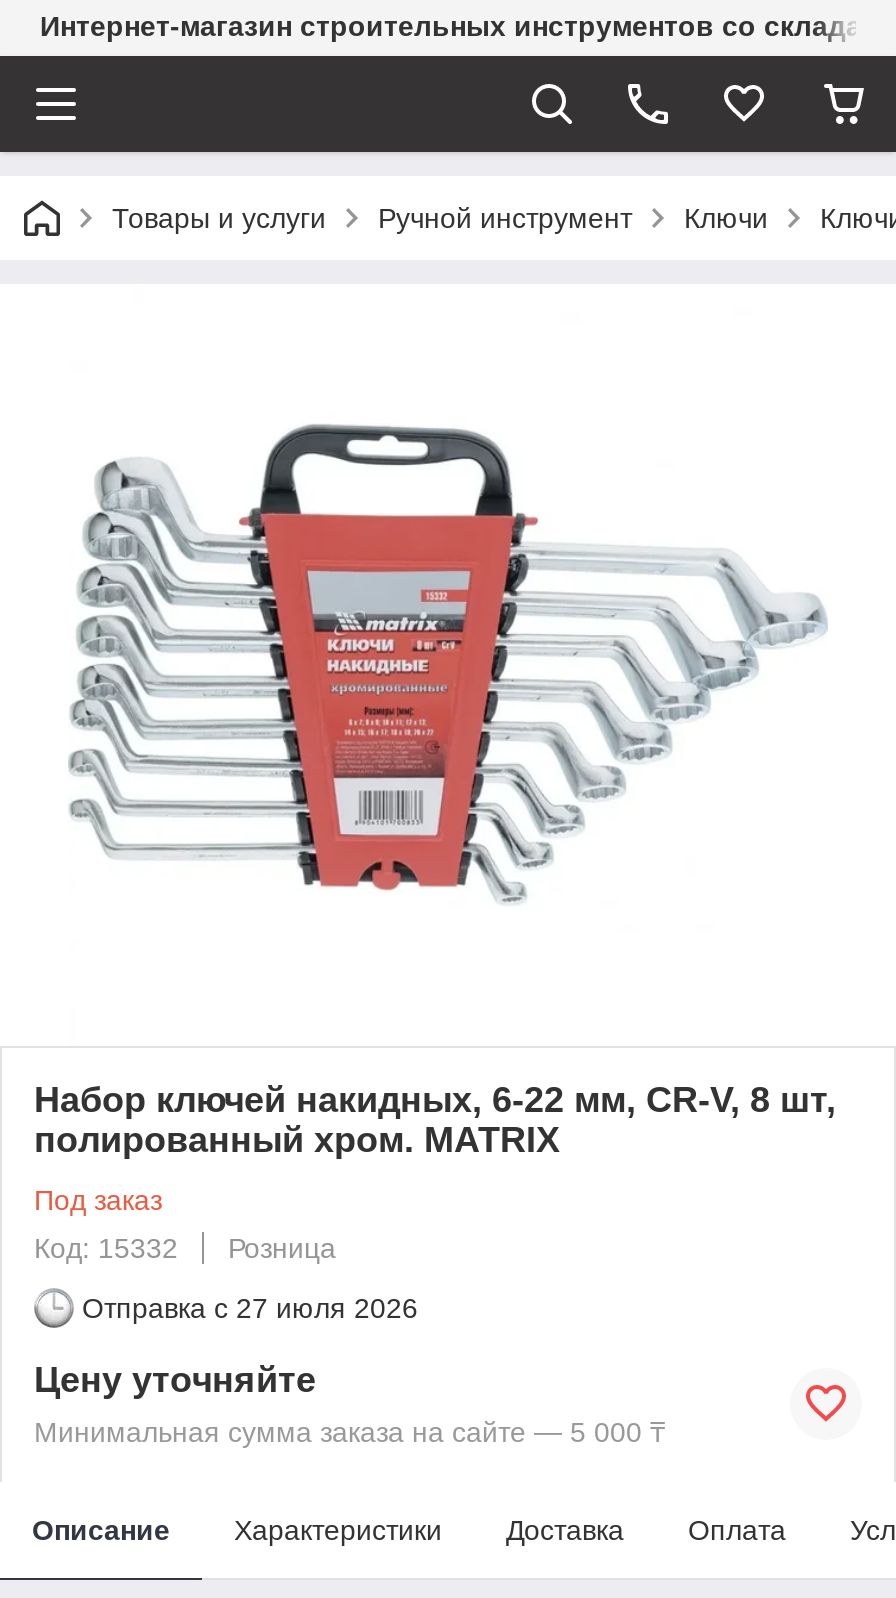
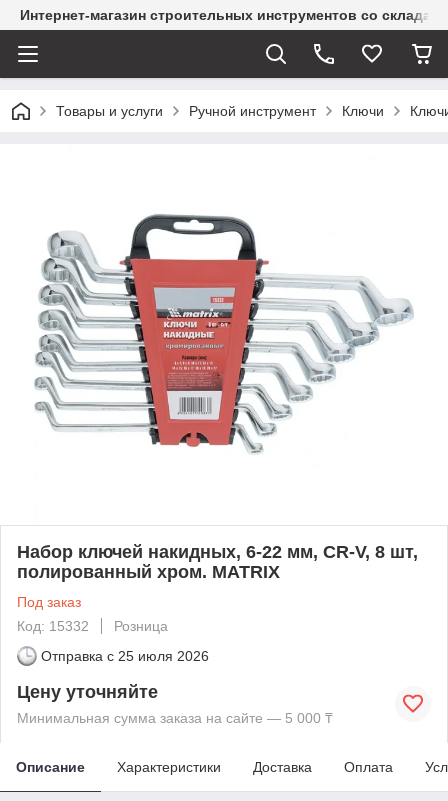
- Отправка с 27 июля 2026
+ Отправка с 25 июля 2026
